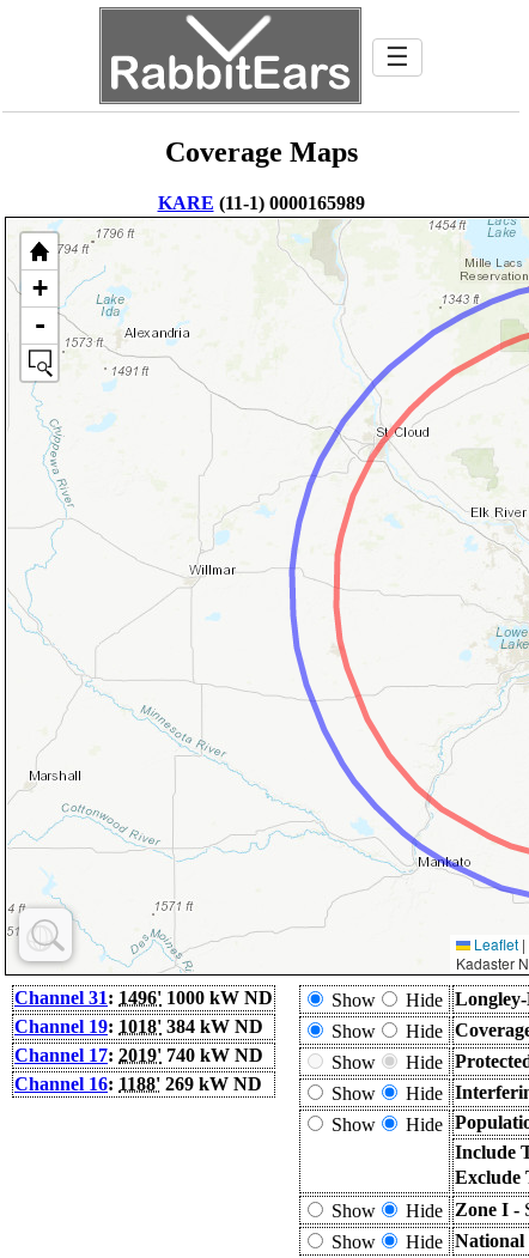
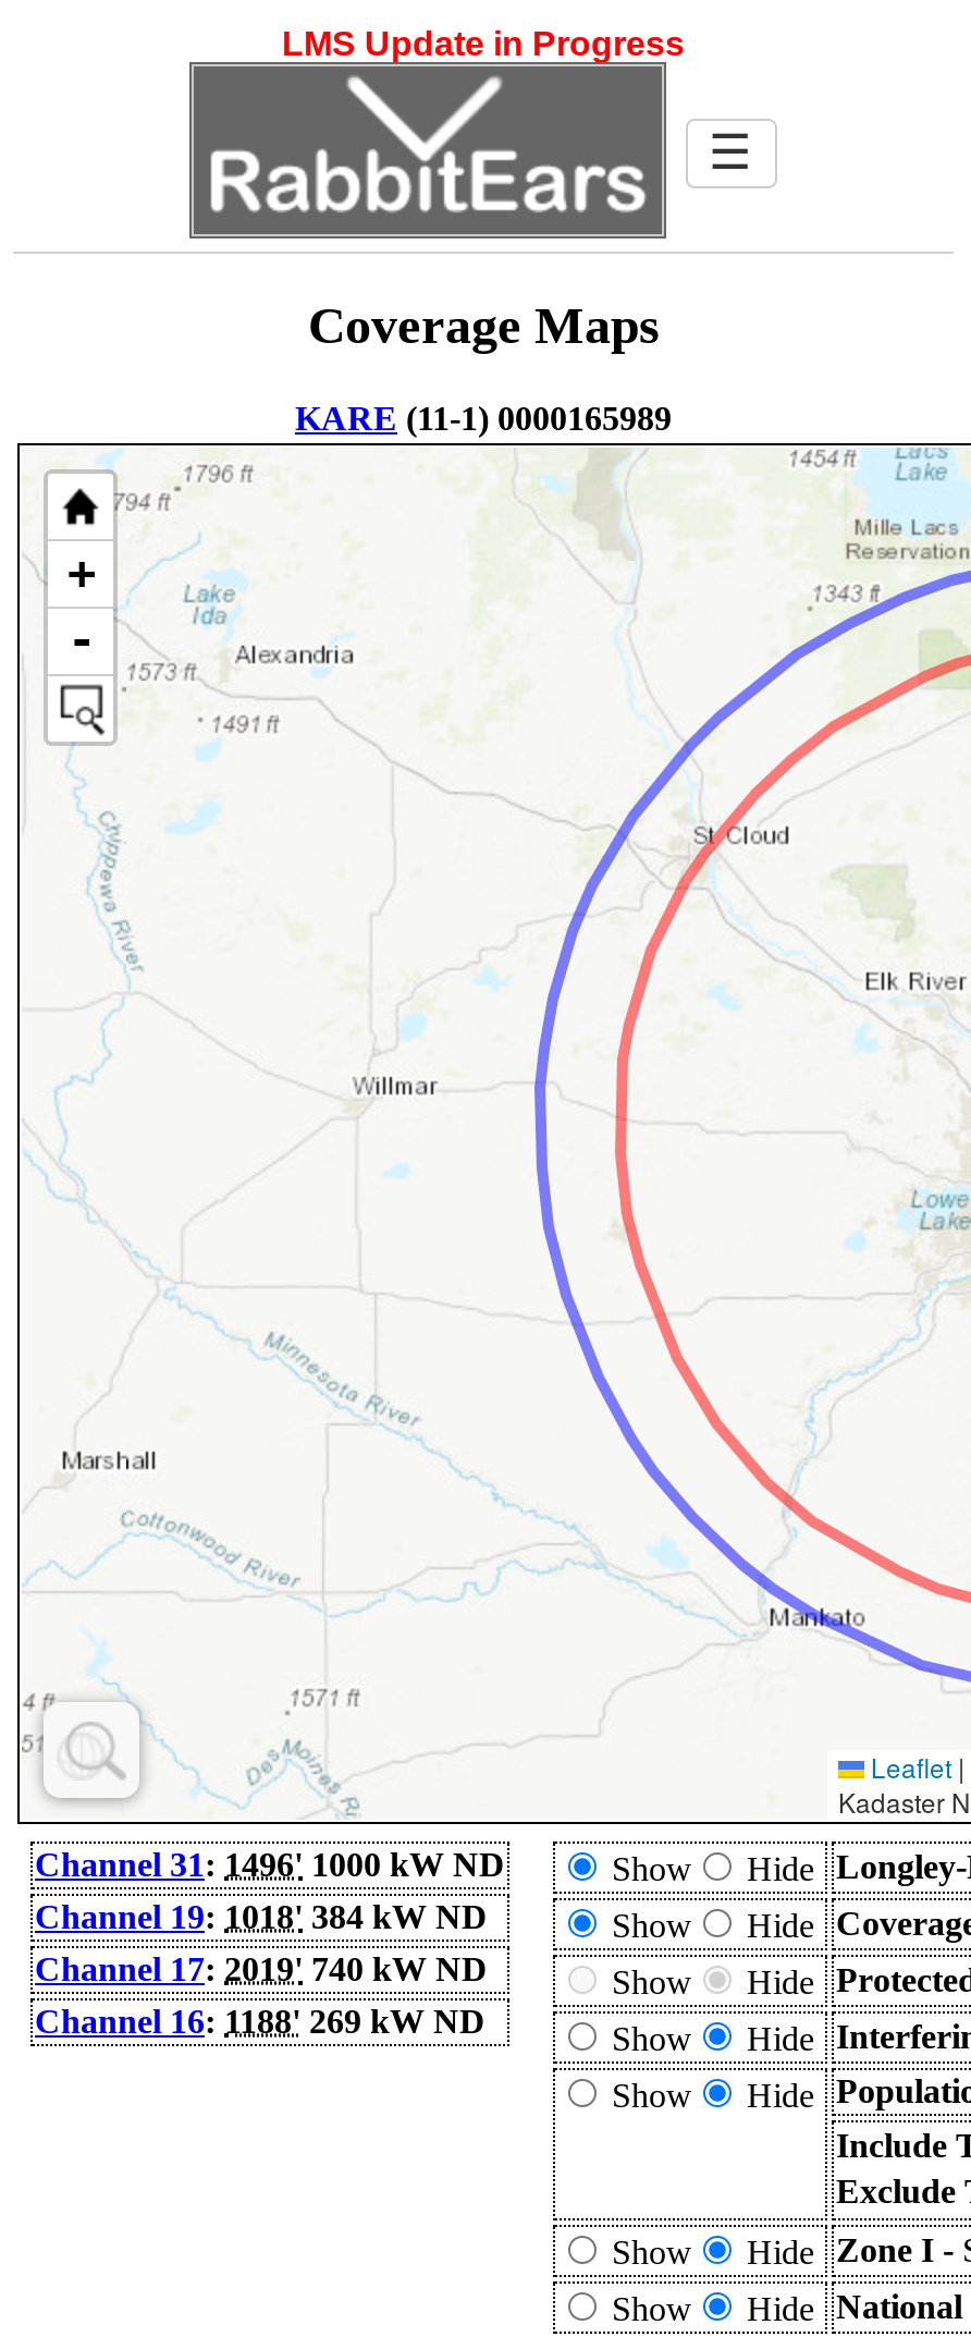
+ LMS Update in Progress
